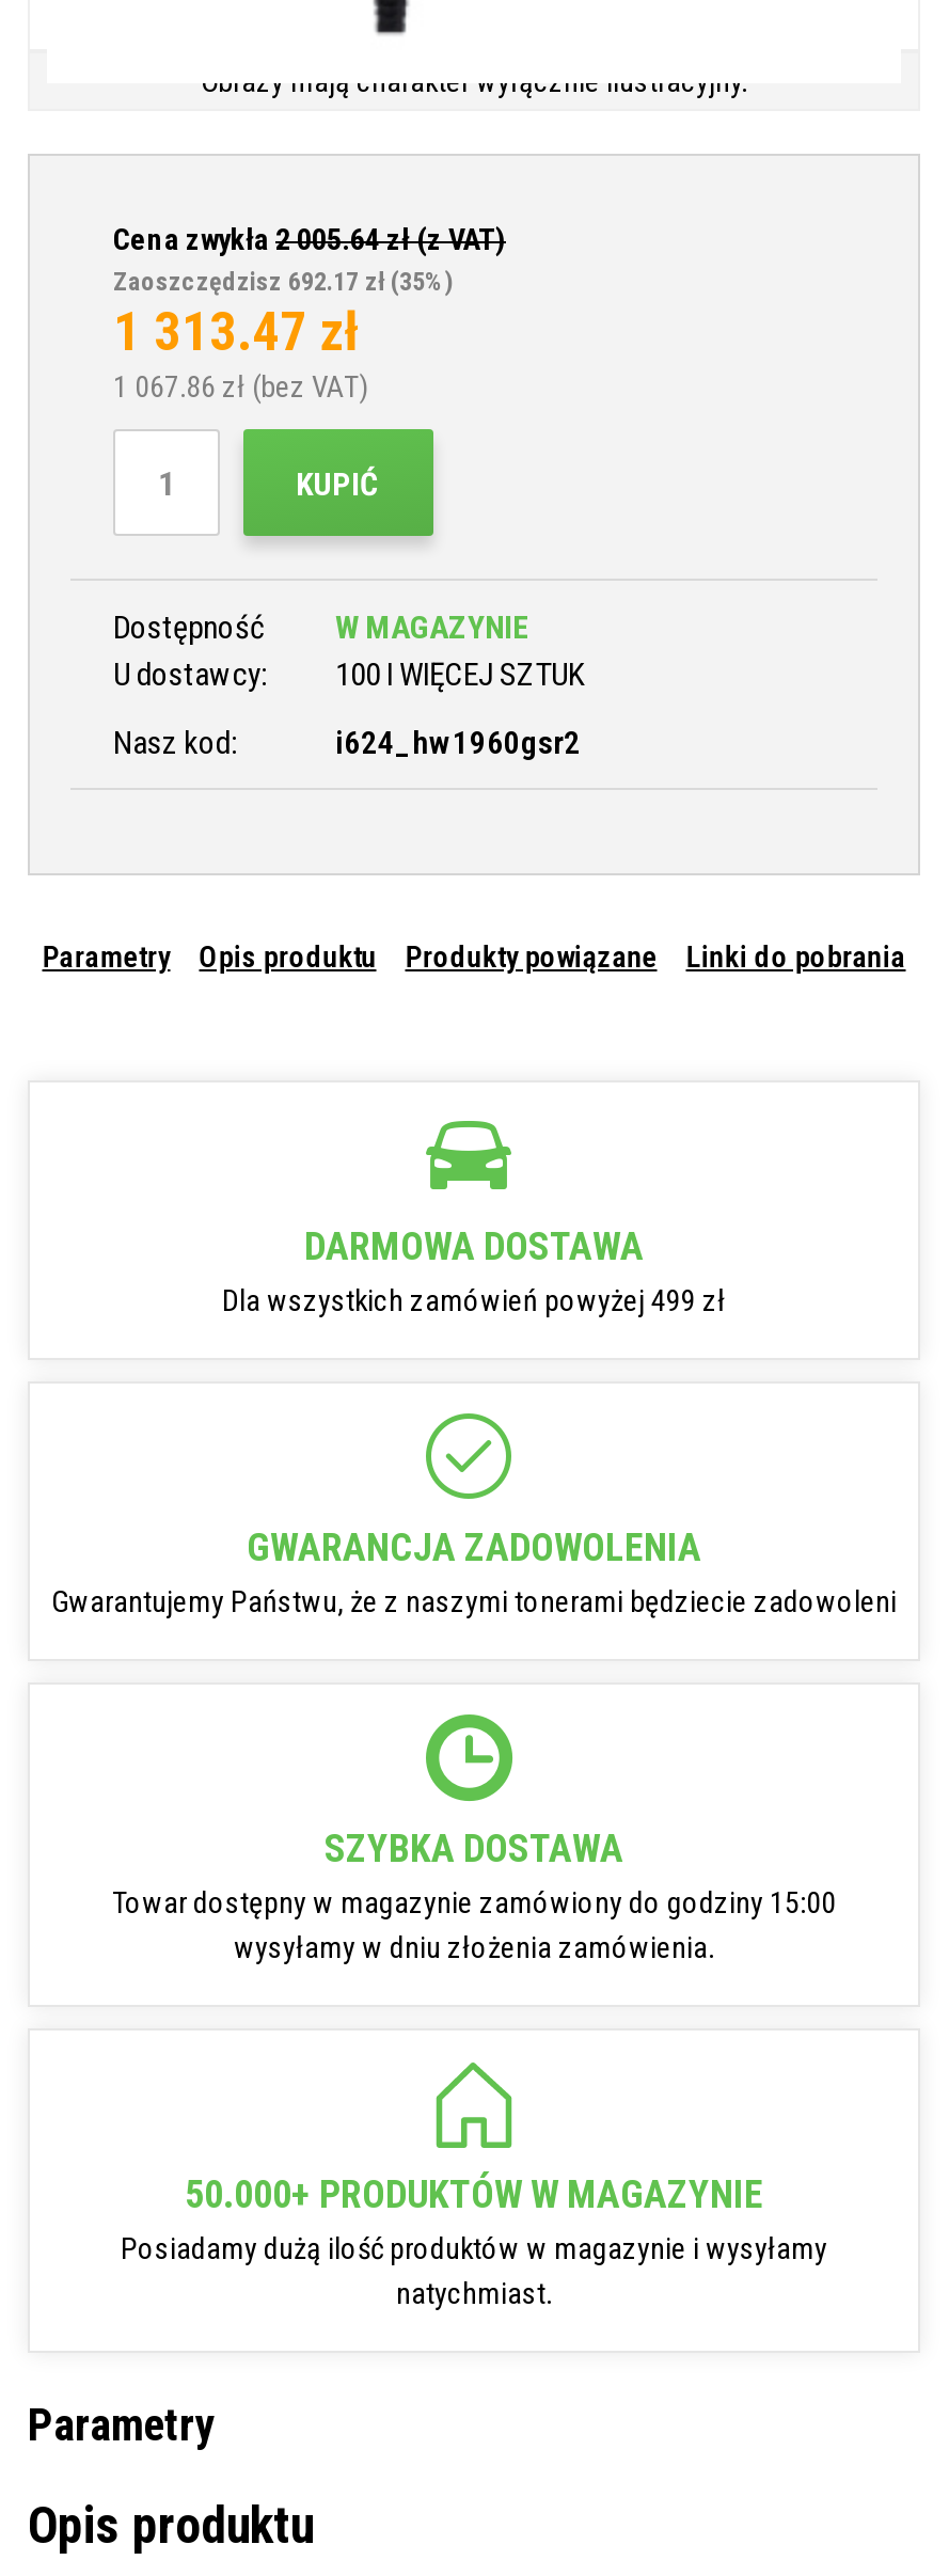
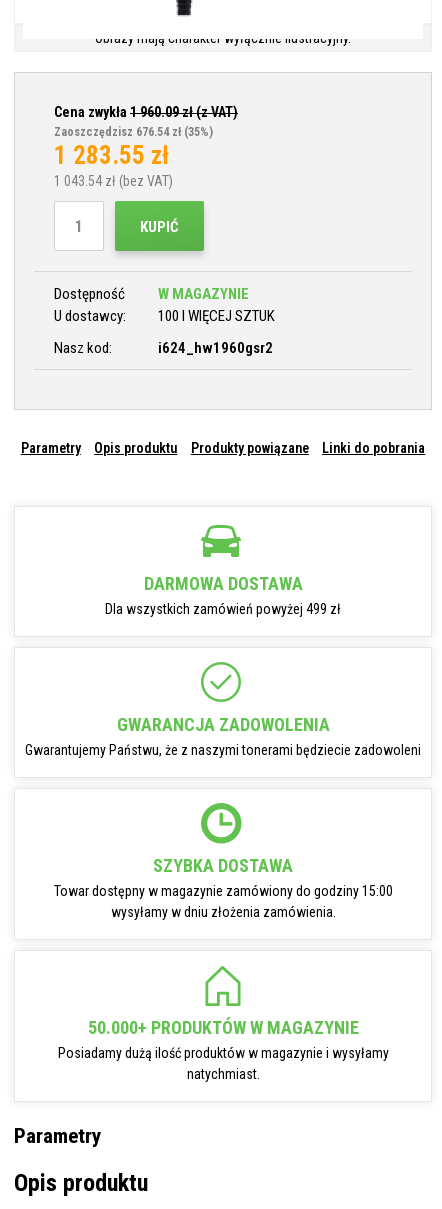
- Cena zwykła 2 005.64zł (z VAT)
+ Cena zwykła 1 960.09zł (z VAT)

- Zaoszczędzisz 692.17 zł (35%)
+ Zaoszczędzisz 676.54 zł (35%)

- 1 313.47 zł
+ 1 283.55 zł

- 1 067.86 zł (bez VAT)
+ 1 043.54 zł (bez VAT)
